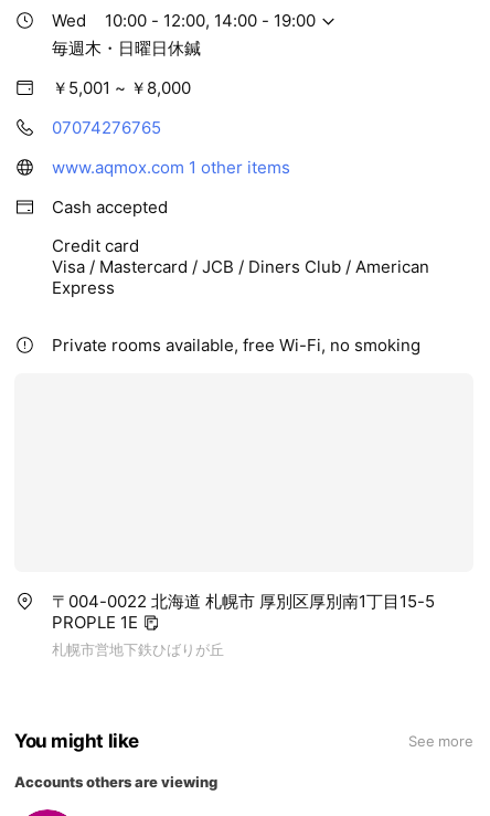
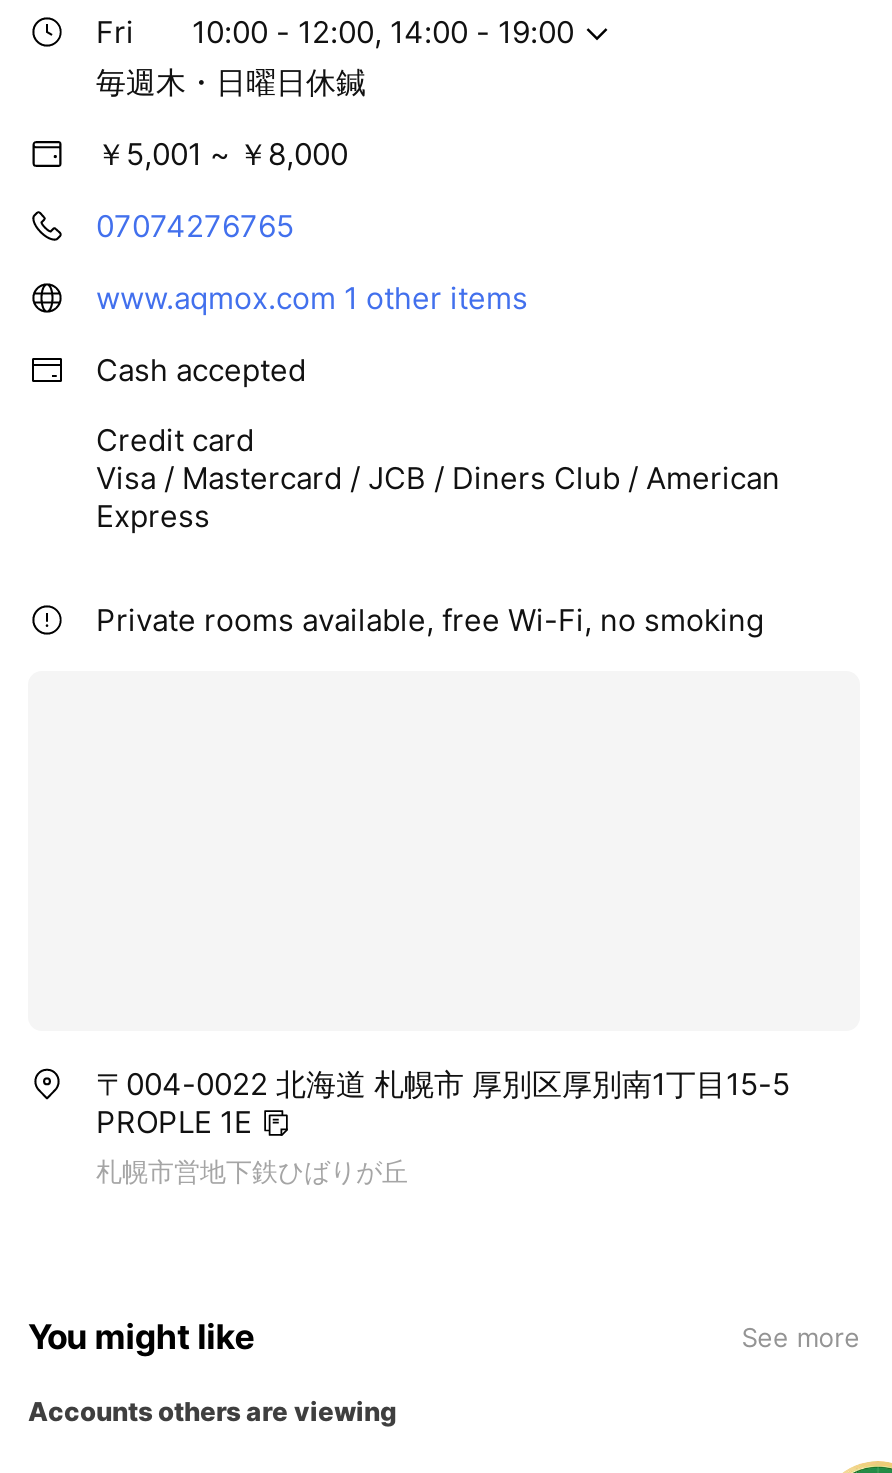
- Wed
+ Fri
